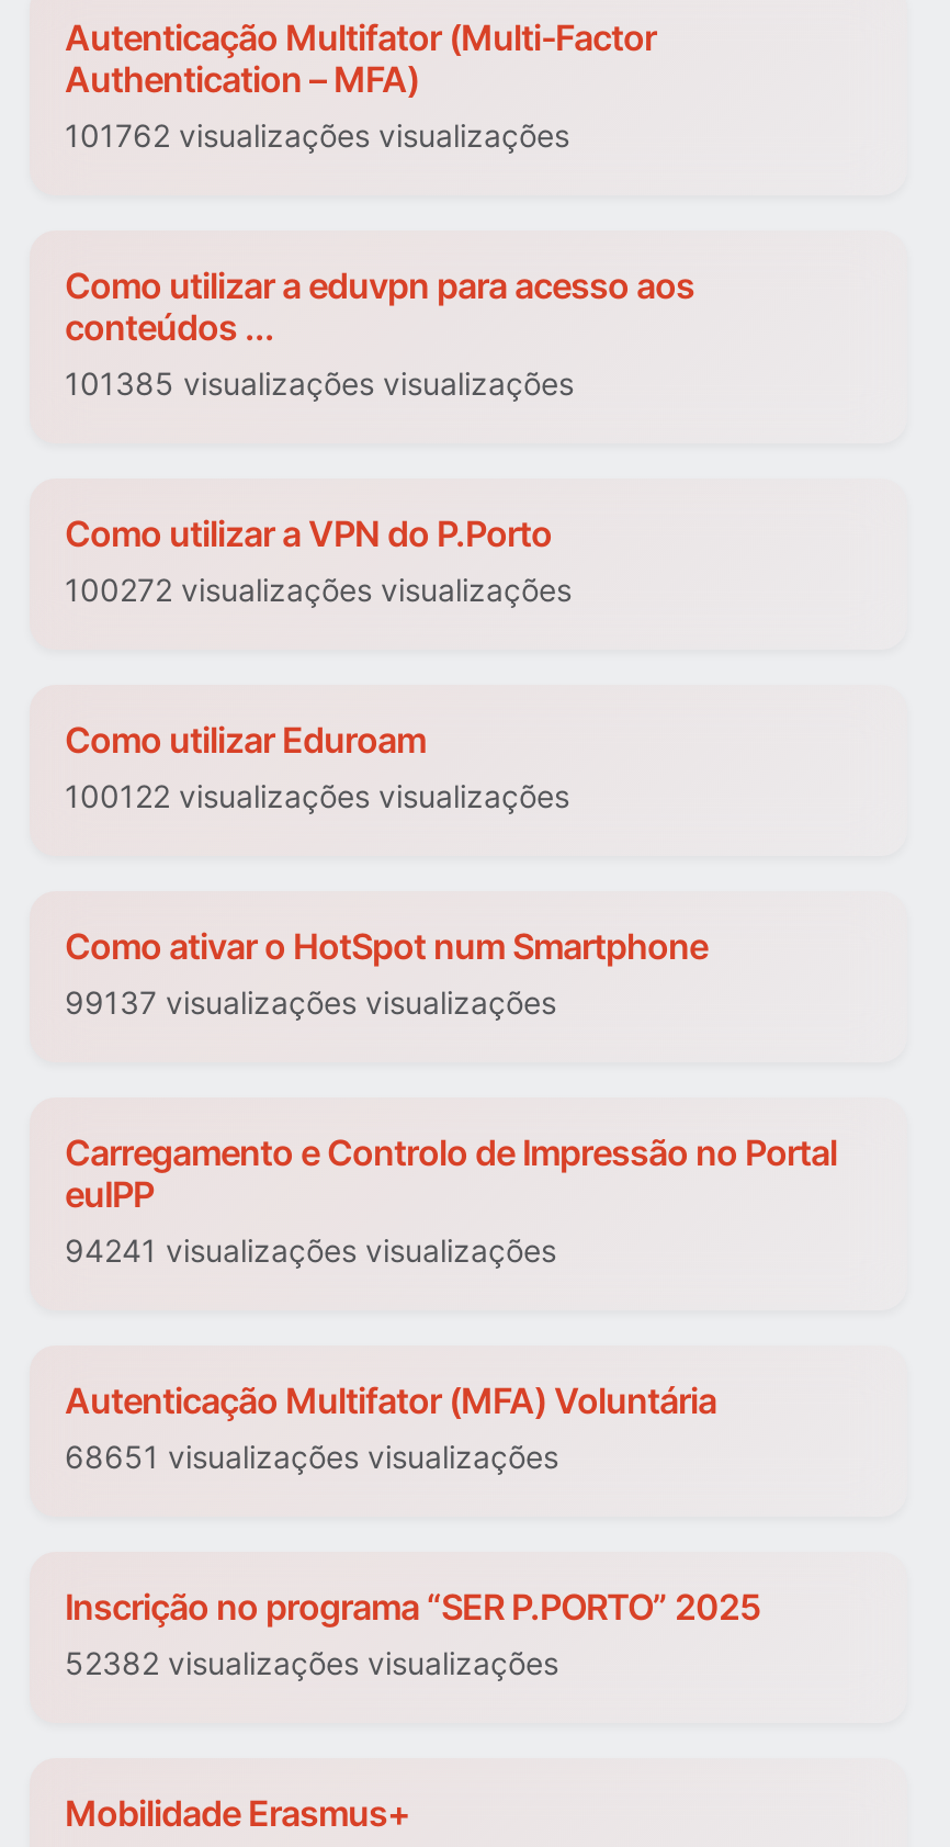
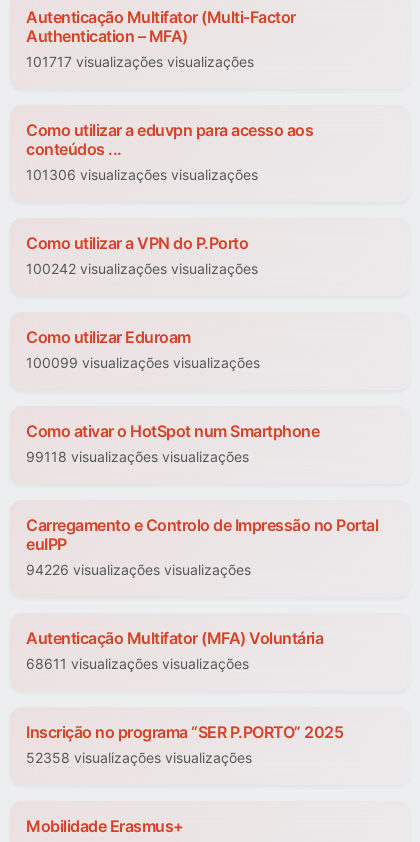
- 101762 visualizações visualizações
+ 101717 visualizações visualizações

- 101385 visualizações visualizações
+ 101306 visualizações visualizações

- 100272 visualizações visualizações
+ 100242 visualizações visualizações

- 100122 visualizações visualizações
+ 100099 visualizações visualizações

- 99137 visualizações visualizações
+ 99118 visualizações visualizações

- 94241 visualizações visualizações
+ 94226 visualizações visualizações

- 68651 visualizações visualizações
+ 68611 visualizações visualizações

- 52382 visualizações visualizações
+ 52358 visualizações visualizações
